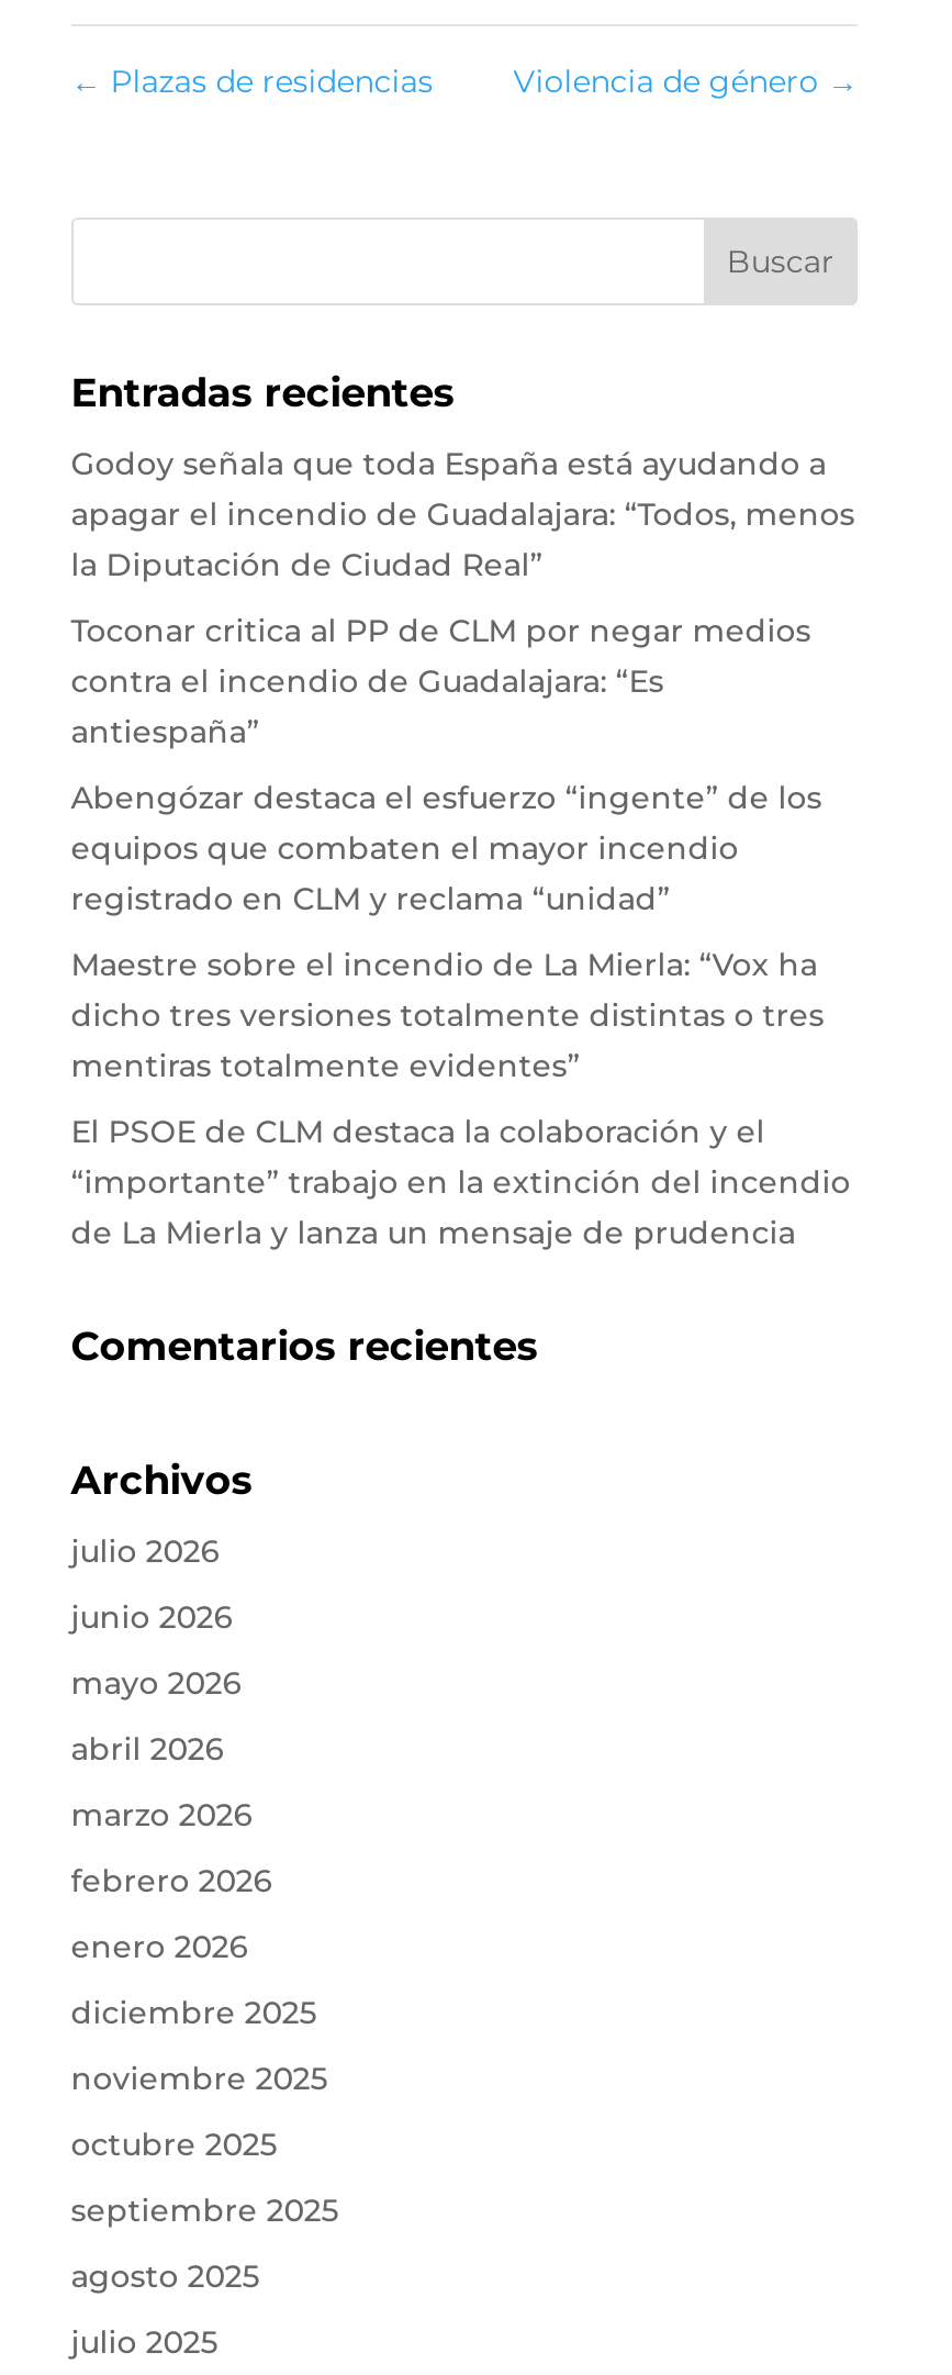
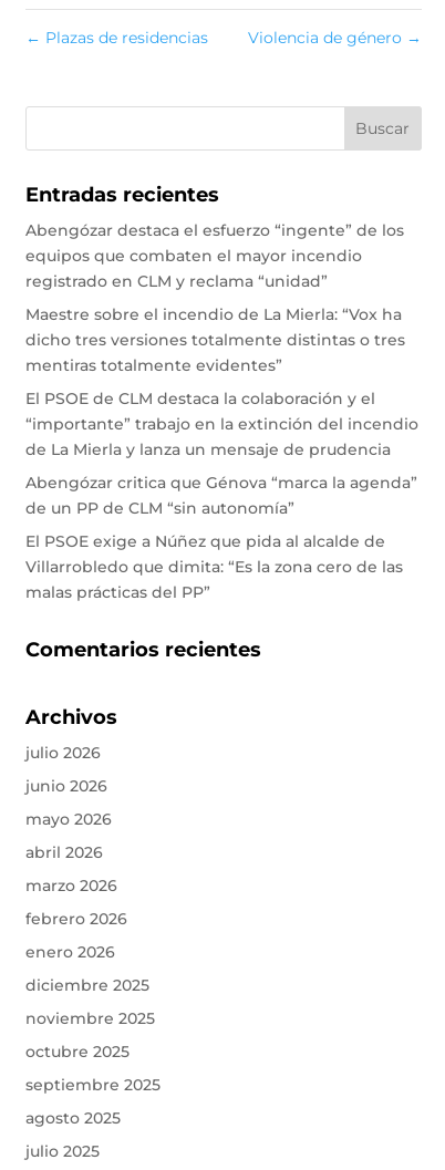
- Godoy señala que toda España está ayudando a
- apagar el incendio de Guadalajara: “Todos, menos
- la Diputación de Ciudad Real”
- Toconar critica al PP de CLM por negar medios
- contra el incendio de Guadalajara: “Es
- antiespaña”

moved up: Abengózar destaca el esfuerzo “ingente” de los | equipos que combaten el mayor incendio | registrado en CLM y reclama “unidad” | ... | “importante” trabajo en la extinción del incendio | de La Mierla y lanza un mensaje de prudencia

+ Abengózar critica que Génova “marca la agenda”
+ de un PP de CLM “sin autonomía”
+ El PSOE exige a Núñez que pida al alcalde de
+ Villarrobledo que dimita: “Es la zona cero de las
+ malas prácticas del PP”
